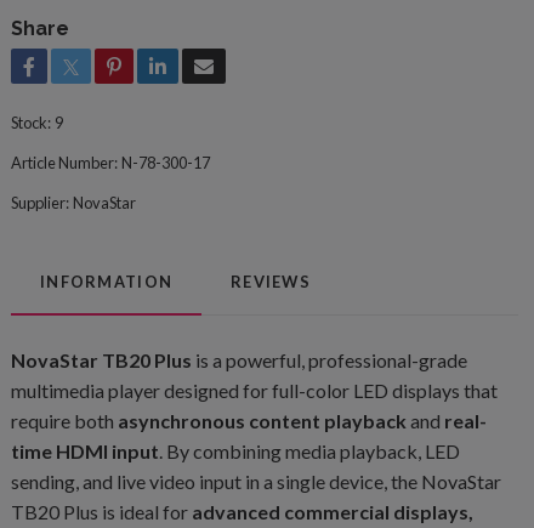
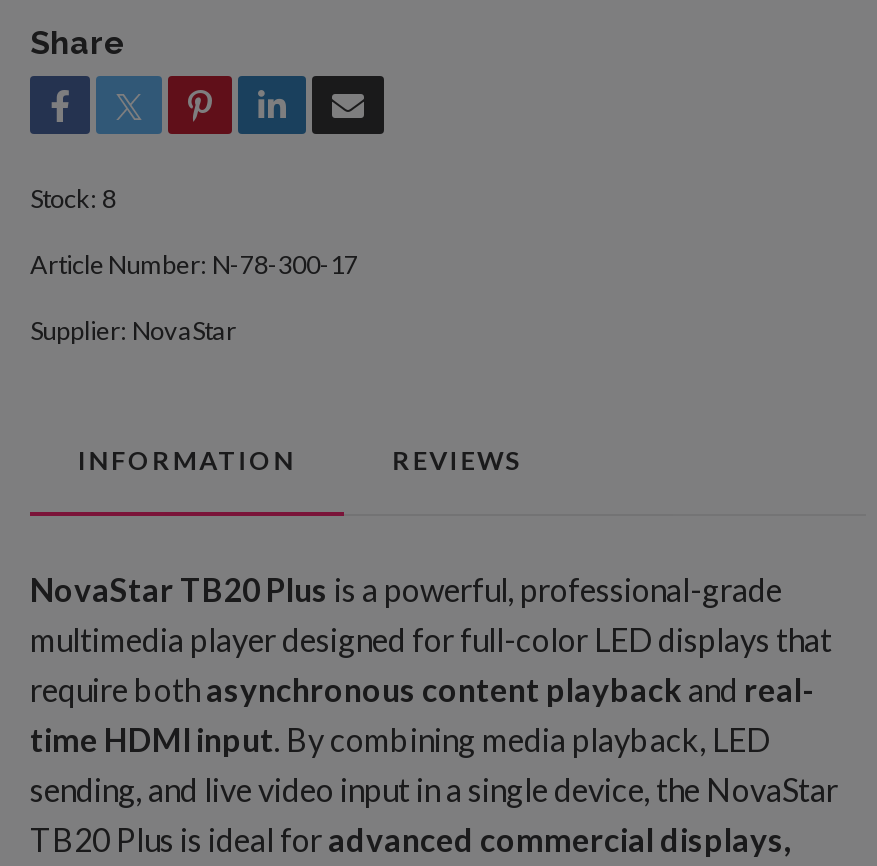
- Stock: 9
+ Stock: 8
